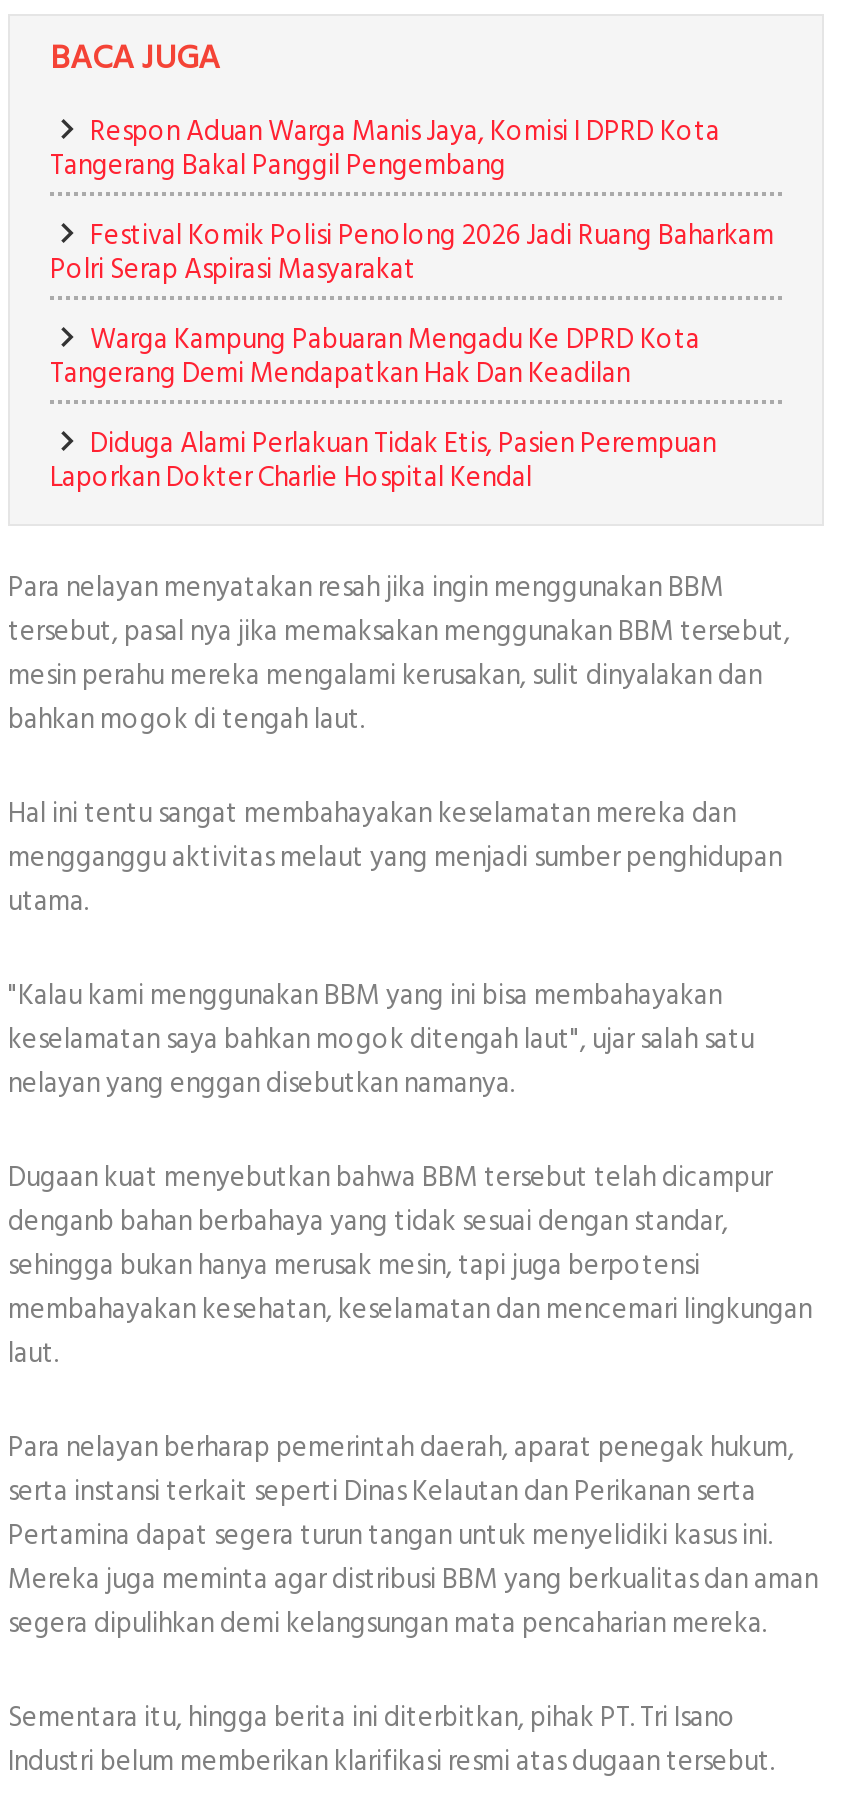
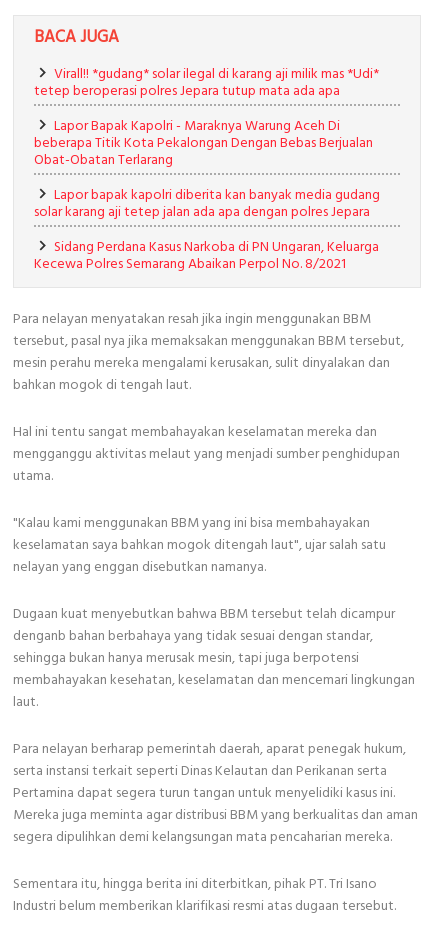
- Respon Aduan Warga Manis Jaya, Komisi I DPRD Kota
- Tangerang Bakal Panggil Pengembang
+ Virall!! *gudang* solar ilegal di karang aji milik mas *Udi*
+ tetep beroperasi polres Jepara tutup mata ada apa

- Festival Komik Polisi Penolong 2026 Jadi Ruang Baharkam
- Polri Serap Aspirasi Masyarakat
+ Lapor Bapak Kapolri - Maraknya Warung Aceh Di
+ beberapa Titik Kota Pekalongan Dengan Bebas Berjualan
+ Obat-Obatan Terlarang

- Warga Kampung Pabuaran Mengadu Ke DPRD Kota
- Tangerang Demi Mendapatkan Hak Dan Keadilan
+ Lapor bapak kapolri diberita kan banyak media gudang
+ solar karang aji tetep jalan ada apa dengan polres Jepara

- Diduga Alami Perlakuan Tidak Etis, Pasien Perempuan
- Laporkan Dokter Charlie Hospital Kendal
+ Sidang Perdana Kasus Narkoba di PN Ungaran, Keluarga
+ Kecewa Polres Semarang Abaikan Perpol No. 8/2021
